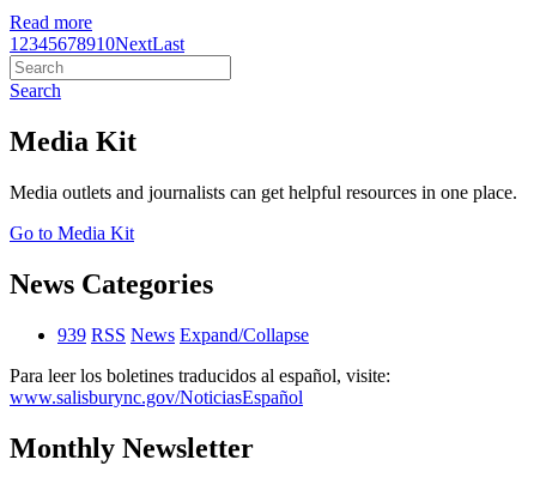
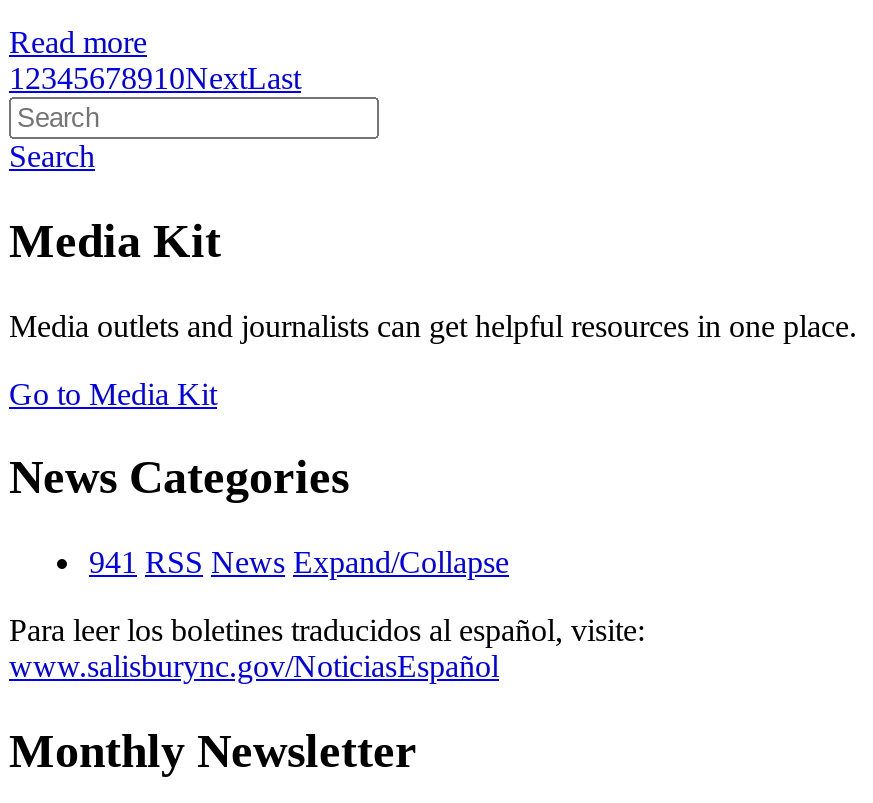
- 939 RSS News Expand/Collapse
+ 941 RSS News Expand/Collapse
